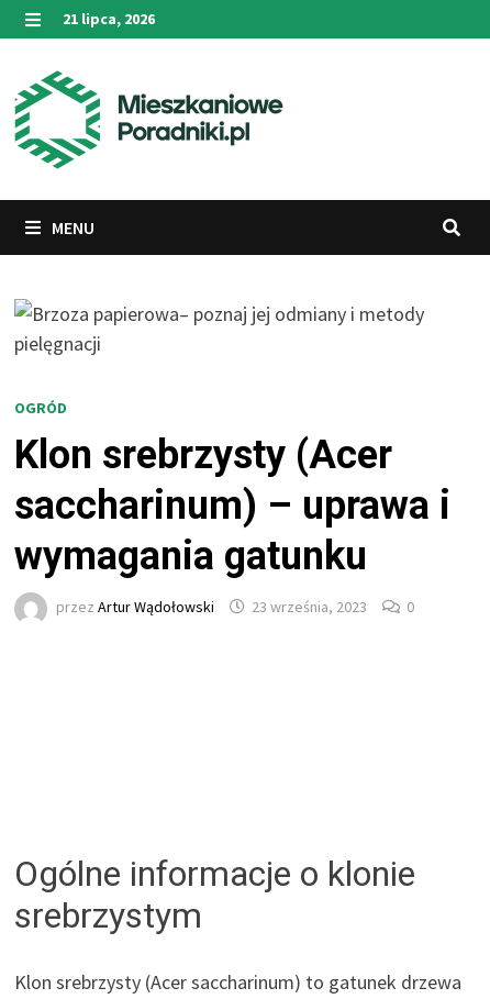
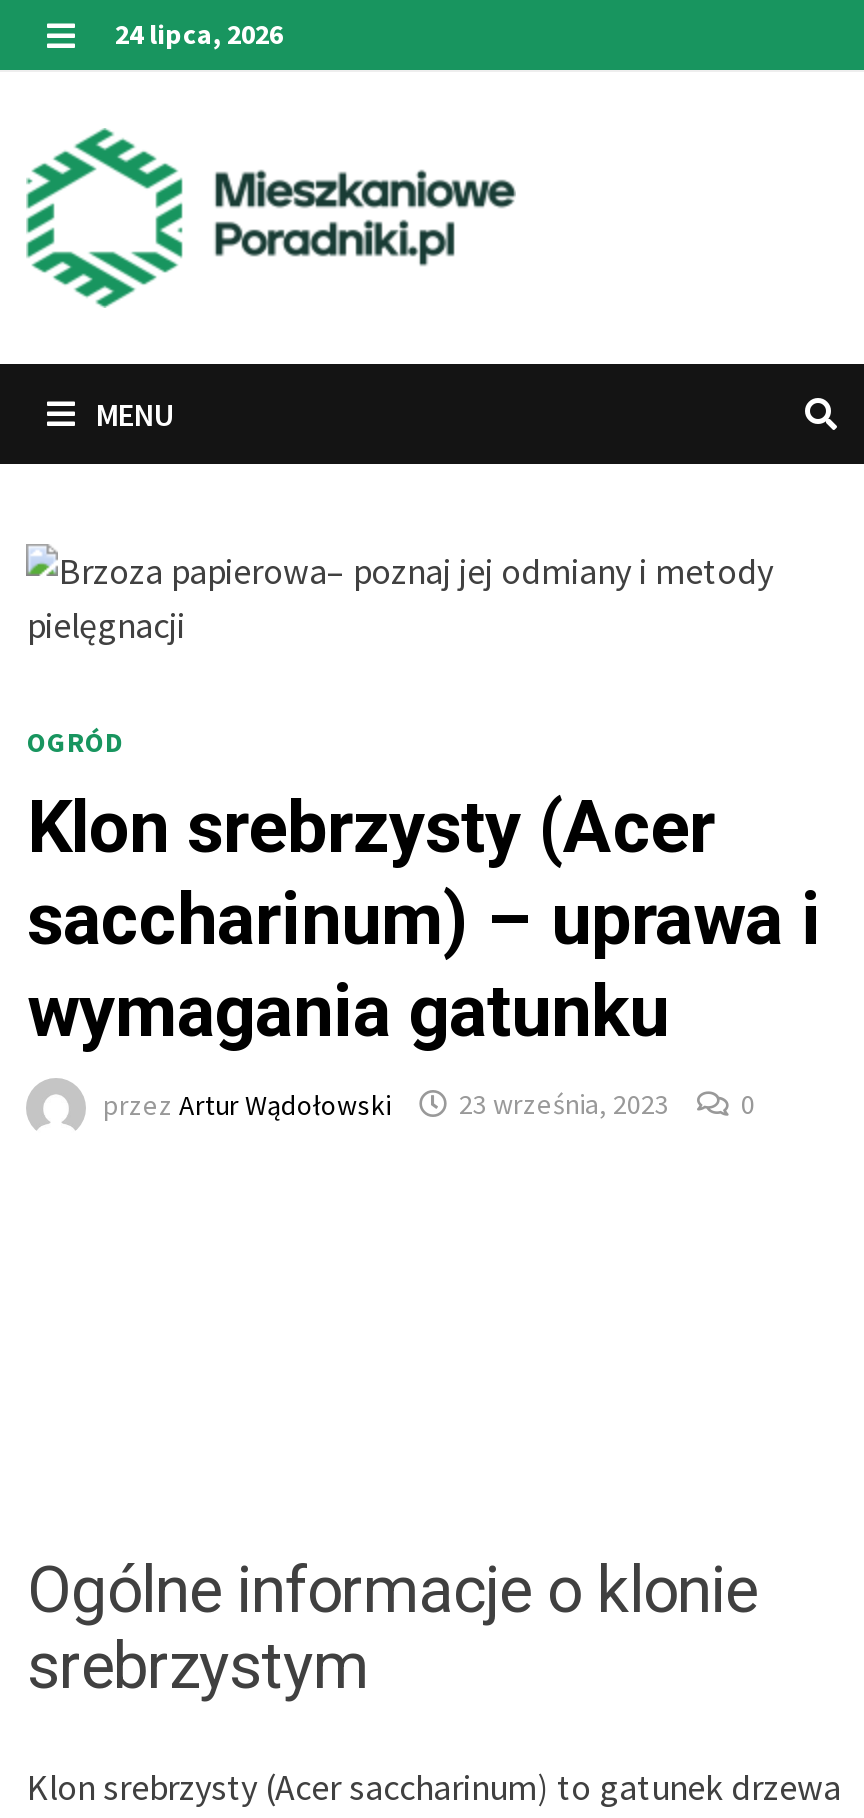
- 21 lipca, 2026
+ 24 lipca, 2026
